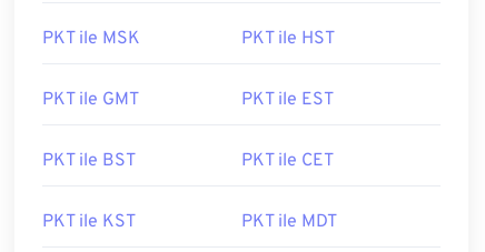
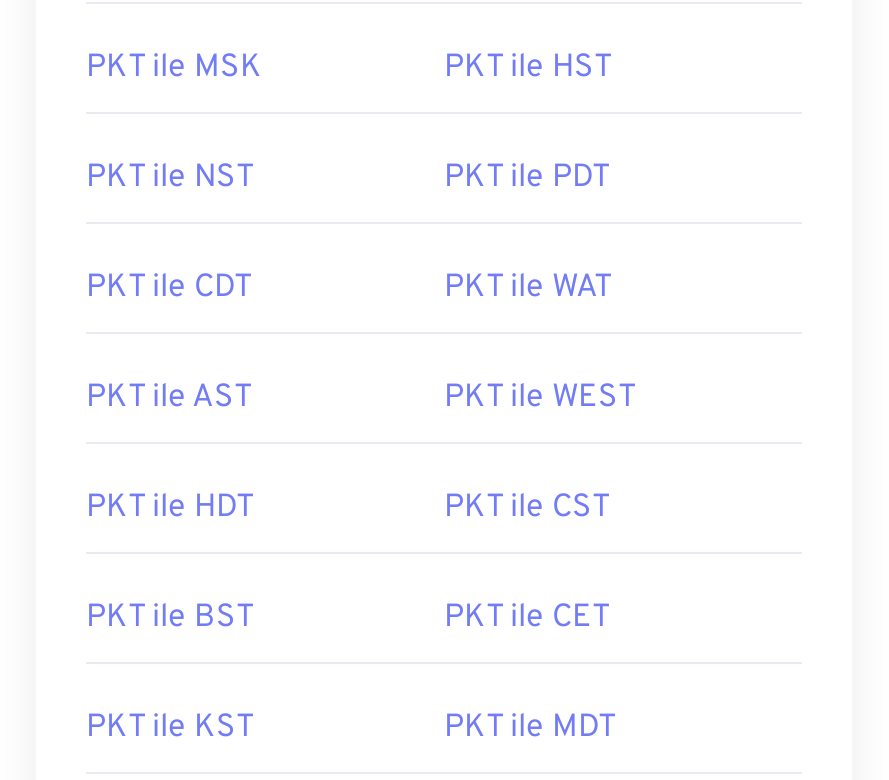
- PKT ile GMT
- PKT ile EST
+ PKT ile NST
+ PKT ile PDT
+ PKT ile CDT
+ PKT ile WAT
+ PKT ile AST
+ PKT ile WEST
+ PKT ile HDT
+ PKT ile CST
